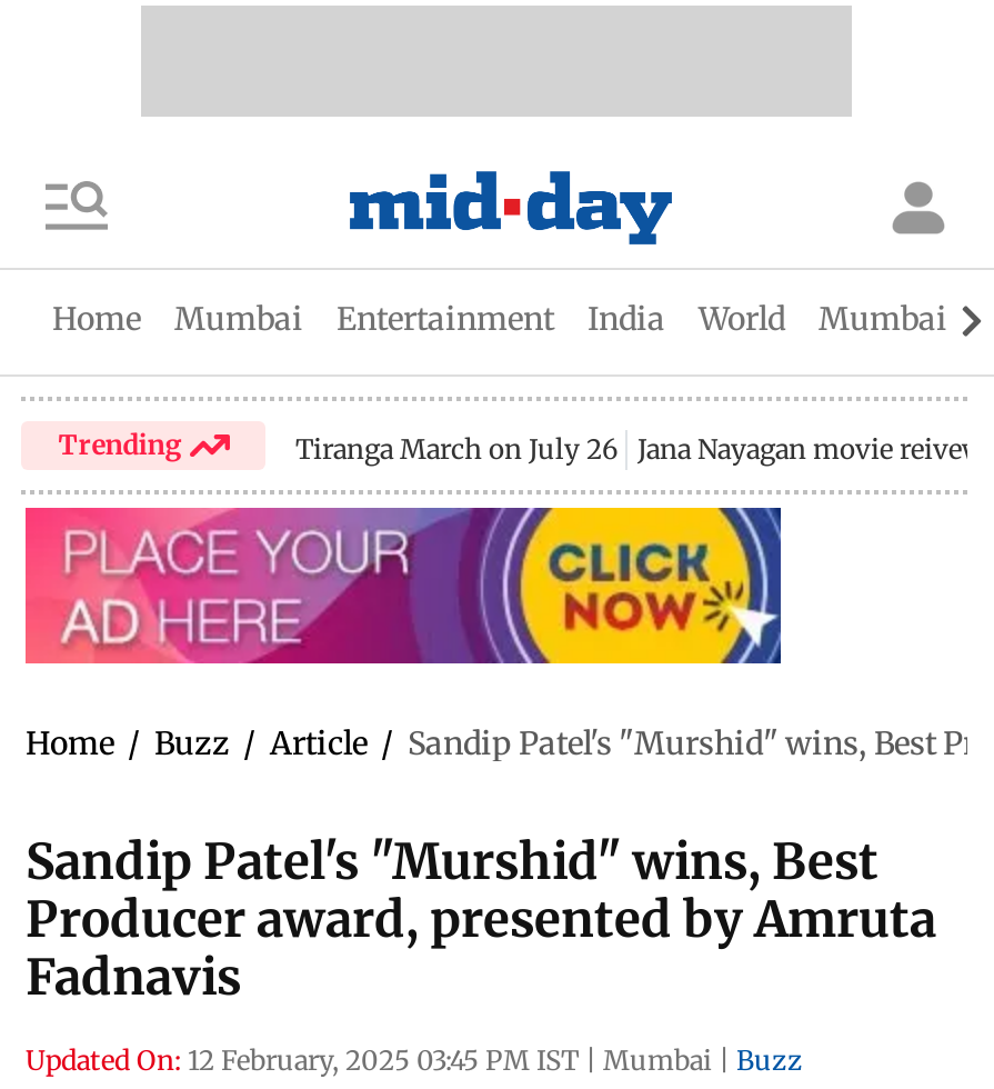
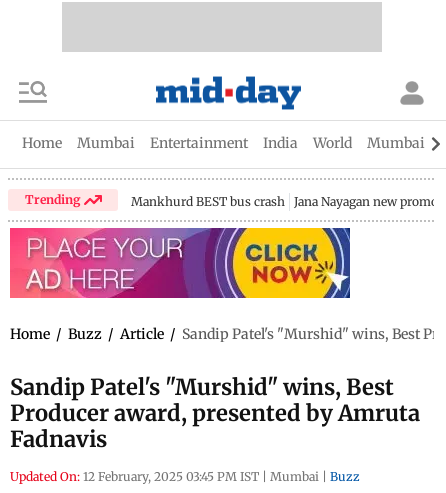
- Tiranga March on July 26 Jana Nayagan movie reivew
+ Mankhurd BEST bus crash Jana Nayagan new promo
